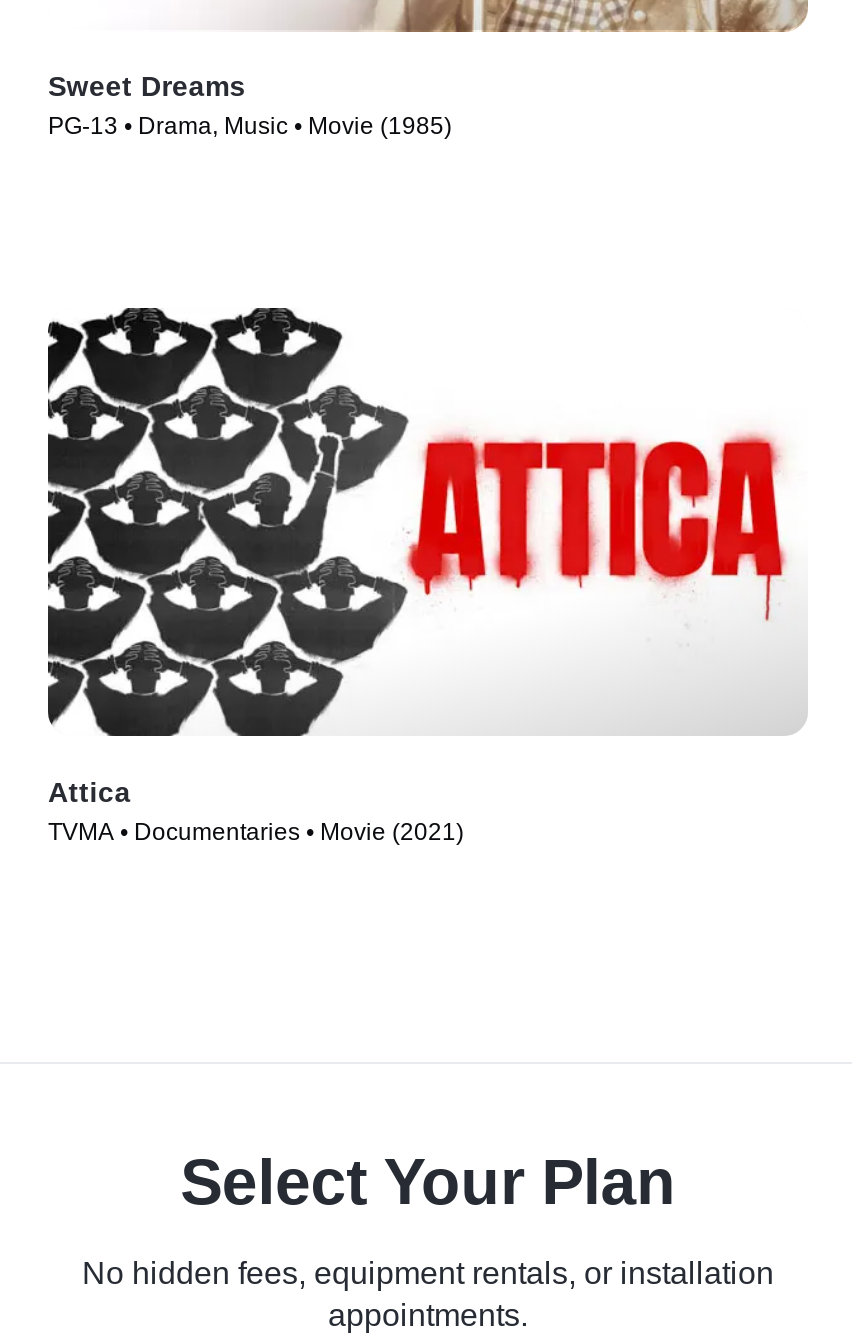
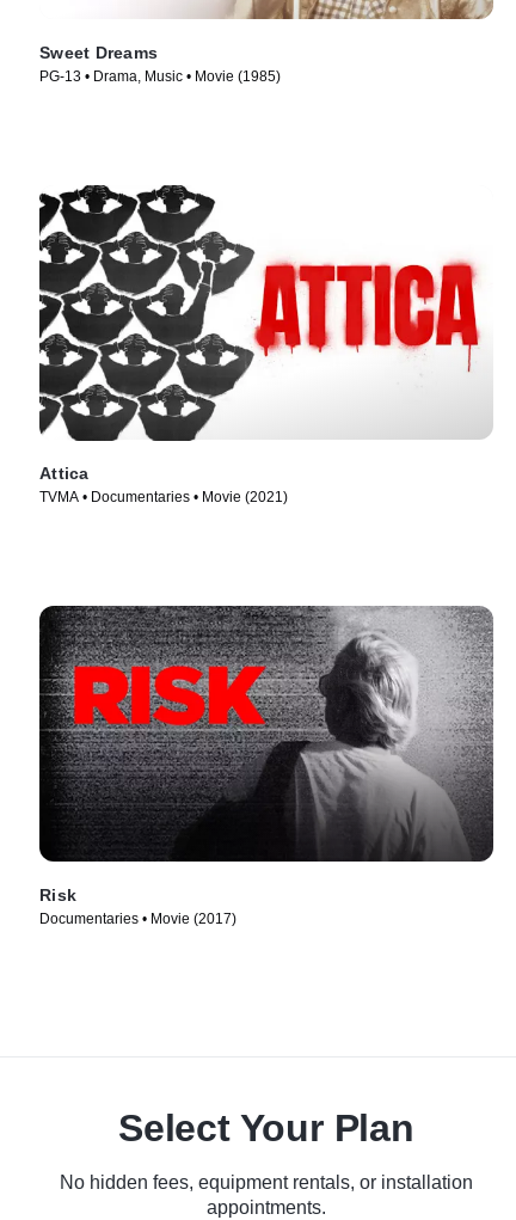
+ [image]
+ Risk
+ Documentaries • Movie (2017)
